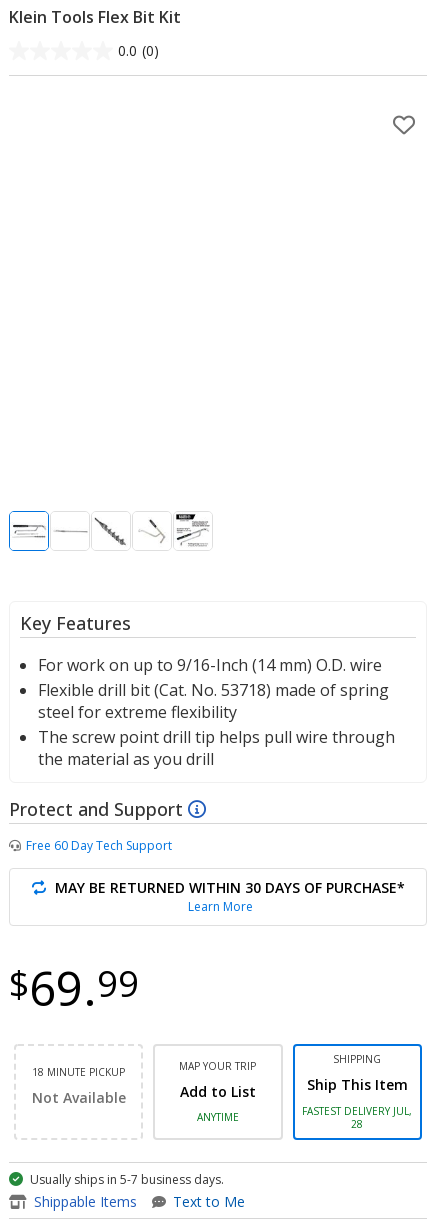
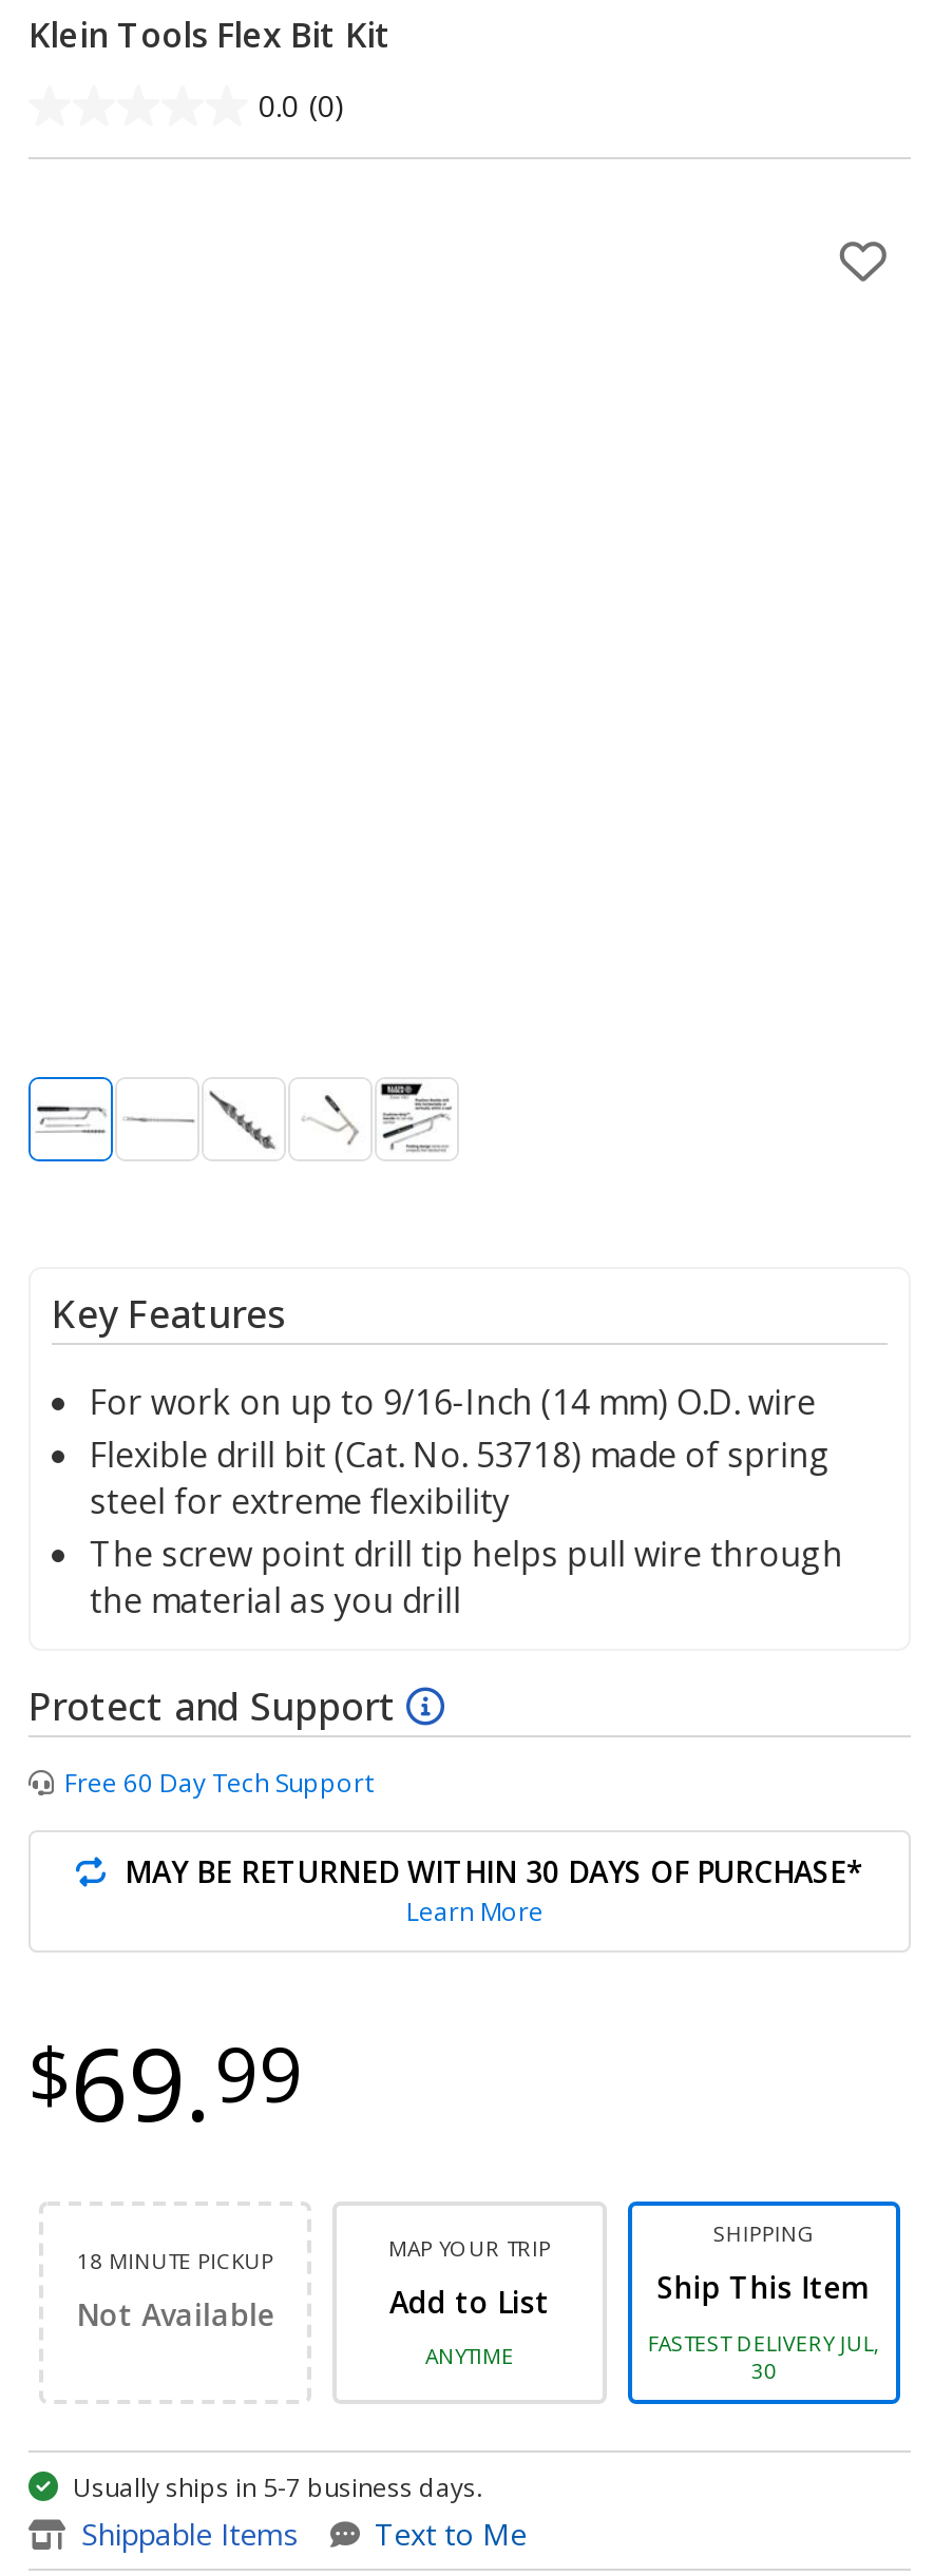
- 28
+ 30
